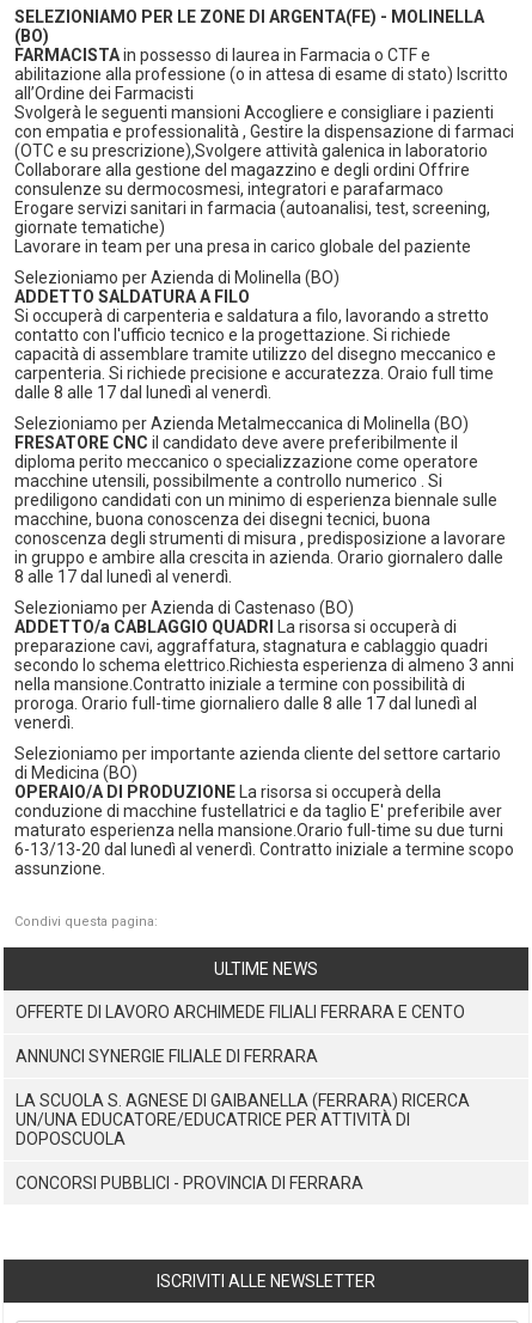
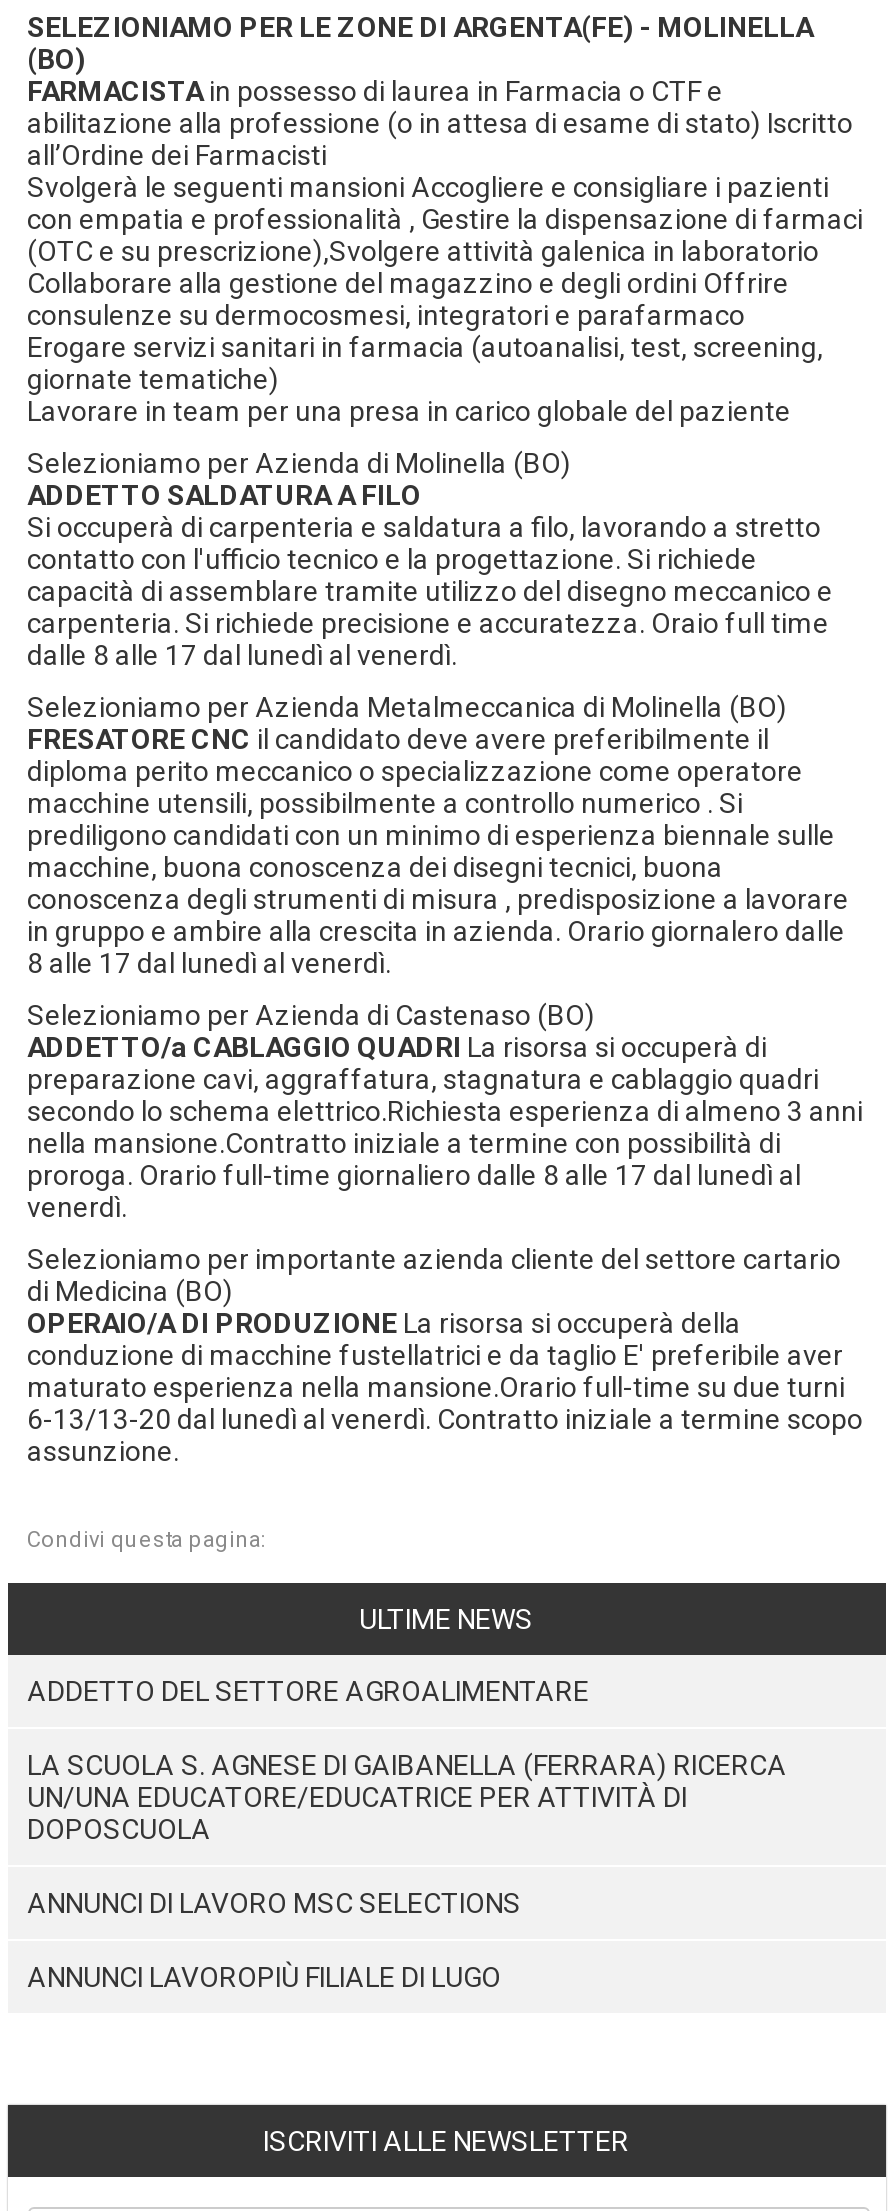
- OFFERTE DI LAVORO ARCHIMEDE FILIALI FERRARA E CENTO
- ANNUNCI SYNERGIE FILIALE DI FERRARA
+ ADDETTO DEL SETTORE AGROALIMENTARE

moved up: LA SCUOLA S. AGNESE DI GAIBANELLA (FERRARA) RICERCA | UN/UNA EDUCATORE/EDUCATRICE PER ATTIVITÀ DI | DOPOSCUOLA

- CONCORSI PUBBLICI - PROVINCIA DI FERRARA
+ ANNUNCI DI LAVORO MSC SELECTIONS
+ ANNUNCI LAVOROPIÙ FILIALE DI LUGO
